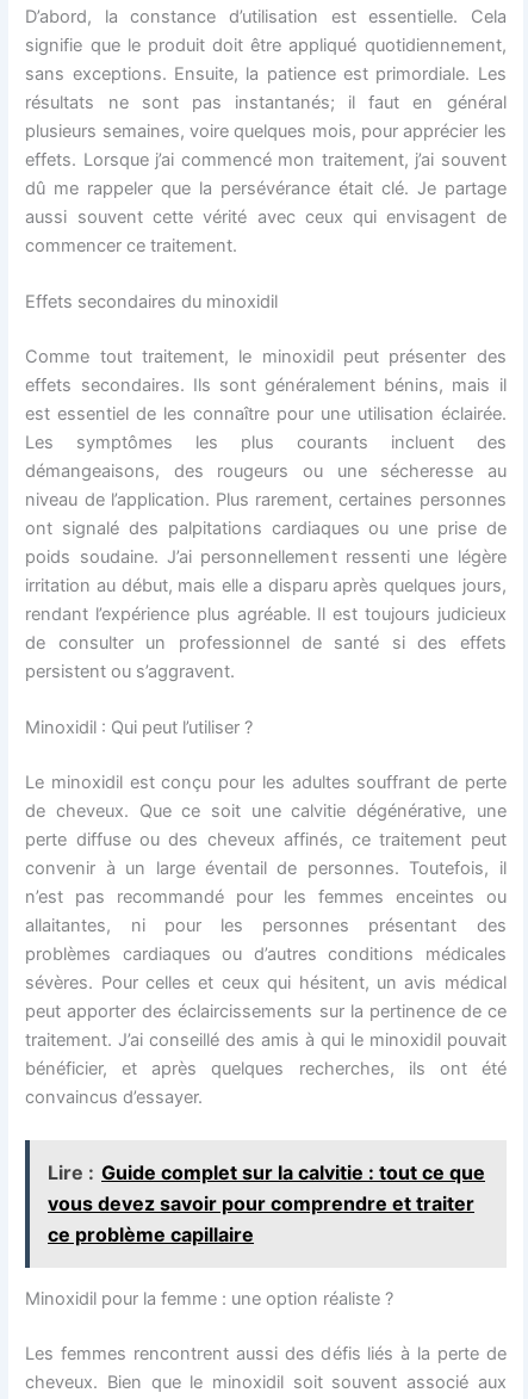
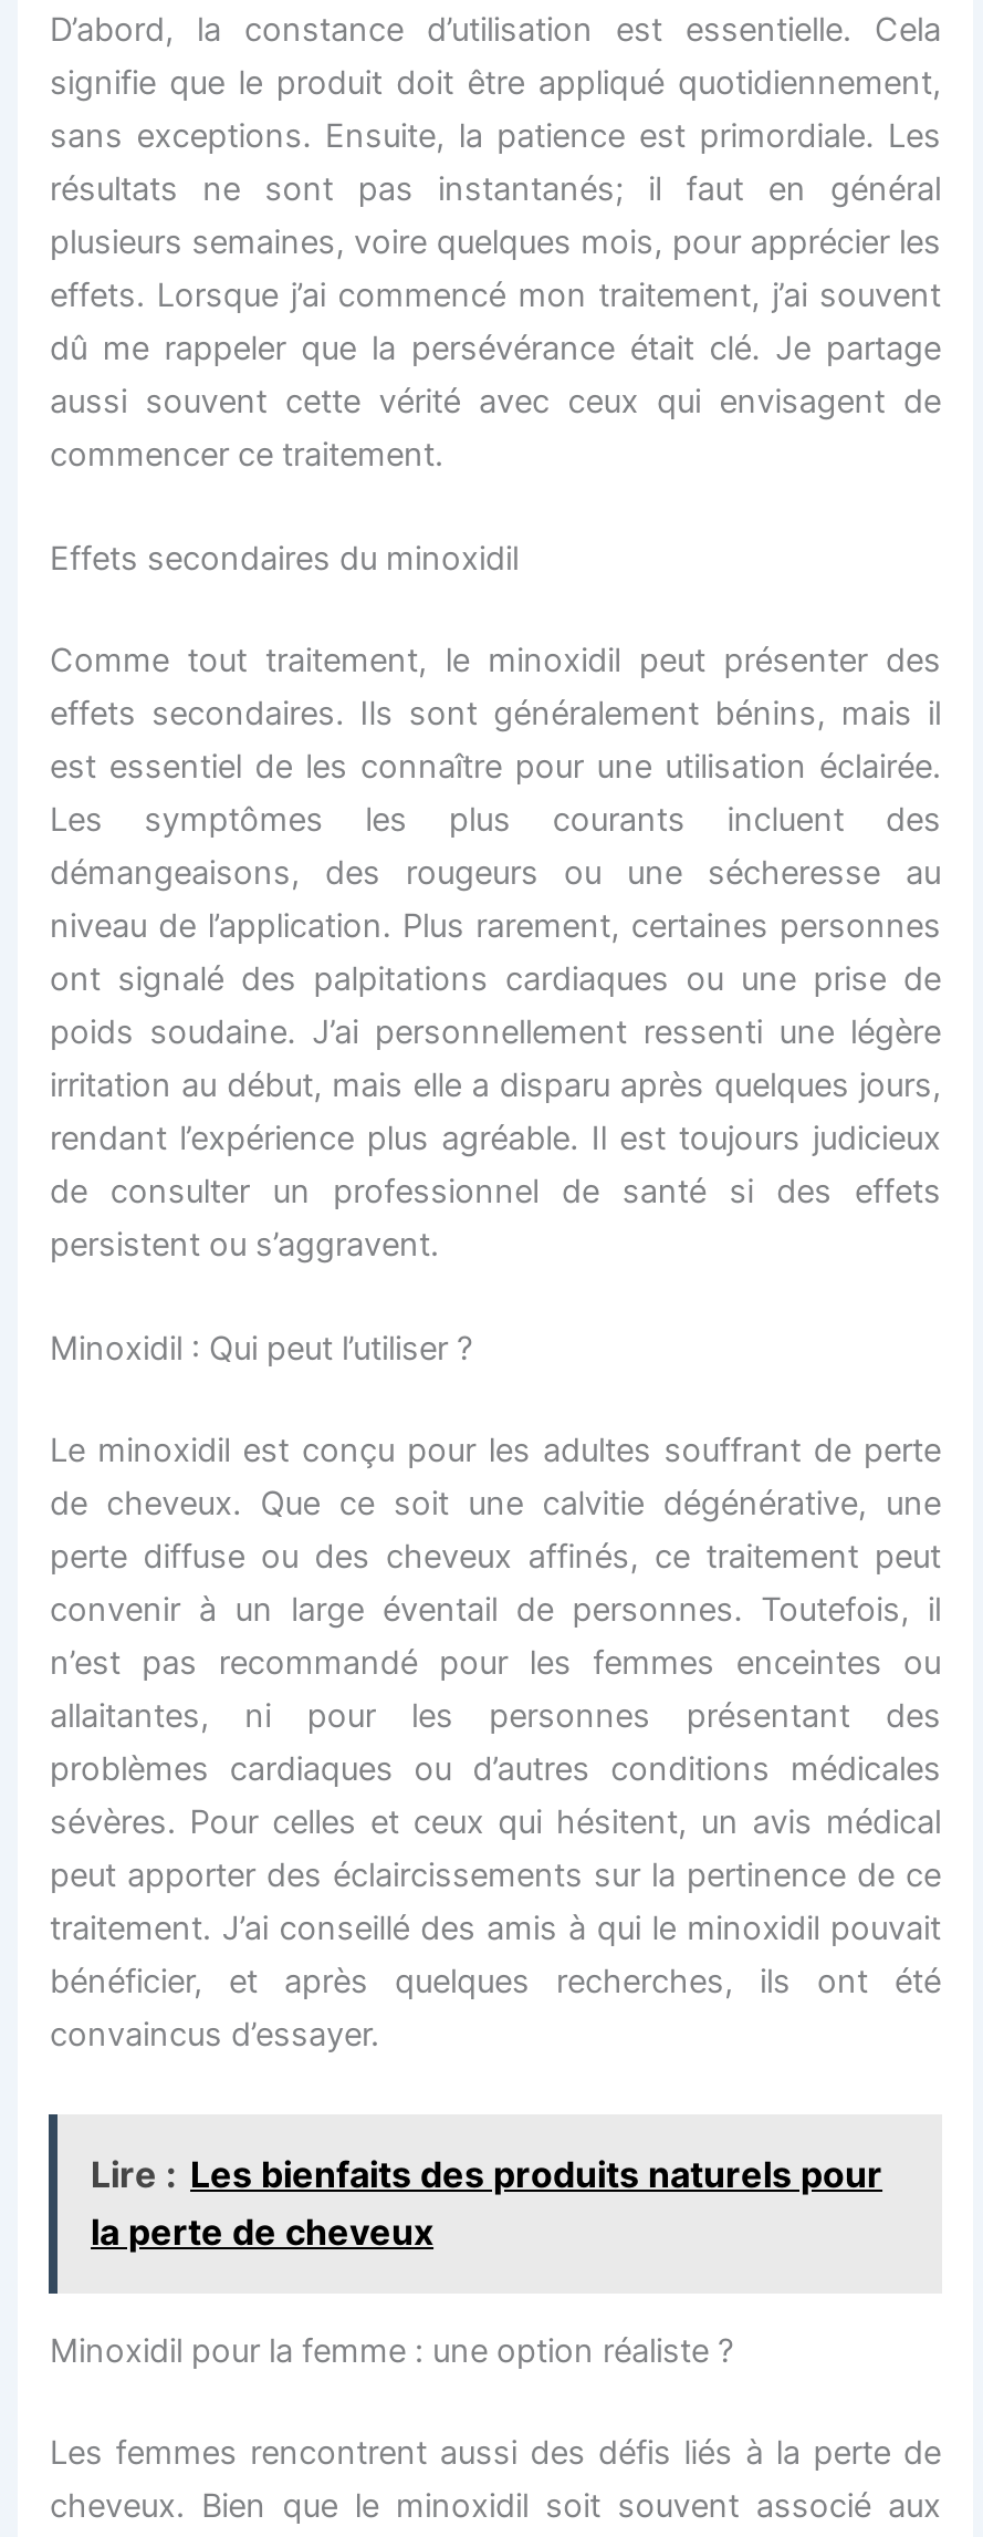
- Lire : Guide complet sur la calvitie : tout ce que
- vous devez savoir pour comprendre et traiter
- ce problème capillaire
+ Lire : Les bienfaits des produits naturels pour
+ la perte de cheveux
